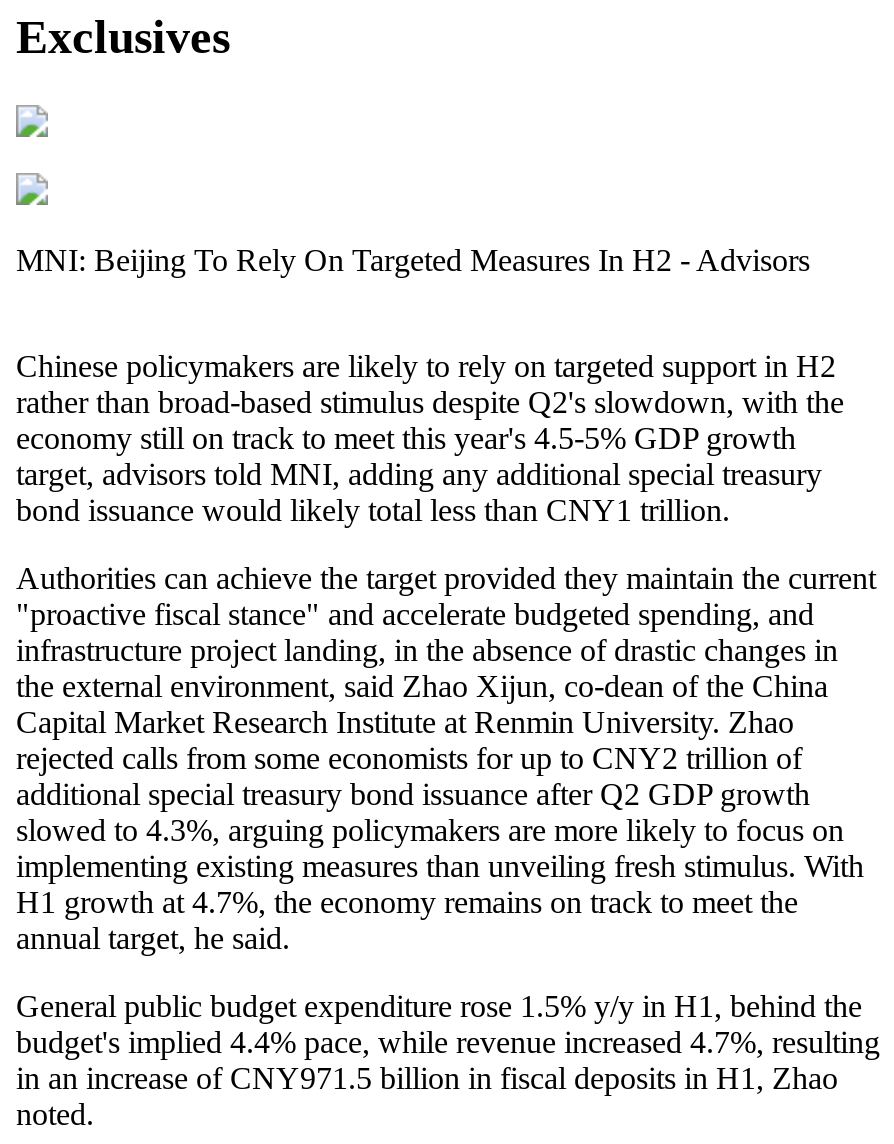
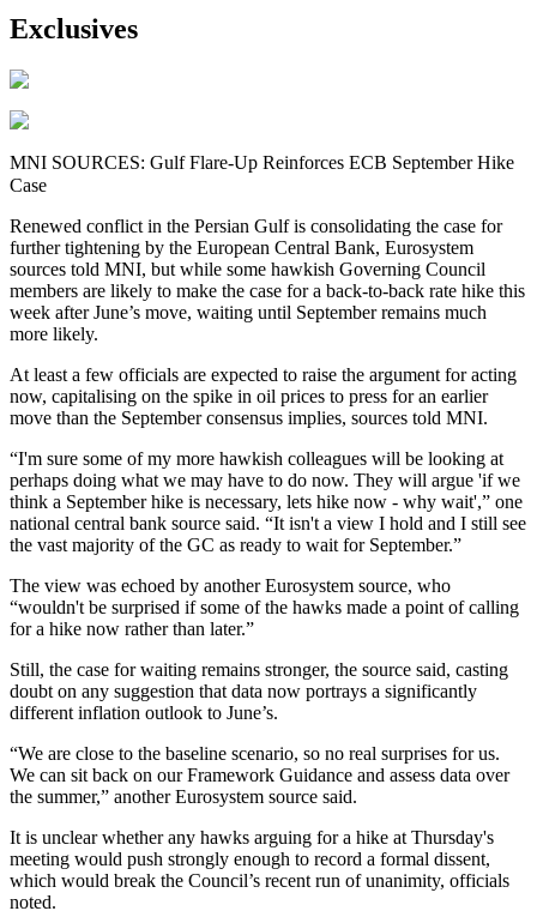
- MNI: Beijing To Rely On Targeted Measures In H2 - Advisors
- Chinese policymakers are likely to rely on targeted support in H2
- rather than broad-based stimulus despite Q2's slowdown, with the
- economy still on track to meet this year's 4.5-5% GDP growth
- target, advisors told MNI, adding any additional special treasury
- bond issuance would likely total less than CNY1 trillion.
- Authorities can achieve the target provided they maintain the current
- "proactive fiscal stance" and accelerate budgeted spending, and
- infrastructure project landing, in the absence of drastic changes in
- the external environment, said Zhao Xijun, co-dean of the China
- Capital Market Research Institute at Renmin University. Zhao
- rejected calls from some economists for up to CNY2 trillion of
- additional special treasury bond issuance after Q2 GDP growth
- slowed to 4.3%, arguing policymakers are more likely to focus on
- implementing existing measures than unveiling fresh stimulus. With
- H1 growth at 4.7%, the economy remains on track to meet the
- annual target, he said.
- General public budget expenditure rose 1.5% y/y in H1, behind the
- budget's implied 4.4% pace, while revenue increased 4.7%, resulting
- in an increase of CNY971.5 billion in fiscal deposits in H1, Zhao
+ MNI SOURCES: Gulf Flare-Up Reinforces ECB September Hike
+ Case
+ Renewed conflict in the Persian Gulf is consolidating the case for
+ further tightening by the European Central Bank, Eurosystem
+ sources told MNI, but while some hawkish Governing Council
+ members are likely to make the case for a back-to-back rate hike this
+ week after June’s move, waiting until September remains much
+ more likely.
+ At least a few officials are expected to raise the argument for acting
+ now, capitalising on the spike in oil prices to press for an earlier
+ move than the September consensus implies, sources told MNI.
+ “I'm sure some of my more hawkish colleagues will be looking at
+ perhaps doing what we may have to do now. They will argue 'if we
+ think a September hike is necessary, lets hike now - why wait',” one
+ national central bank source said. “It isn't a view I hold and I still see
+ the vast majority of the GC as ready to wait for September.”
+ The view was echoed by another Eurosystem source, who
+ “wouldn't be surprised if some of the hawks made a point of calling
+ for a hike now rather than later.”
+ Still, the case for waiting remains stronger, the source said, casting
+ doubt on any suggestion that data now portrays a significantly
+ different inflation outlook to June’s.
+ “We are close to the baseline scenario, so no real surprises for us.
+ We can sit back on our Framework Guidance and assess data over
+ the summer,” another Eurosystem source said.
+ It is unclear whether any hawks arguing for a hike at Thursday's
+ meeting would push strongly enough to record a formal dissent,
+ which would break the Council’s recent run of unanimity, officials
